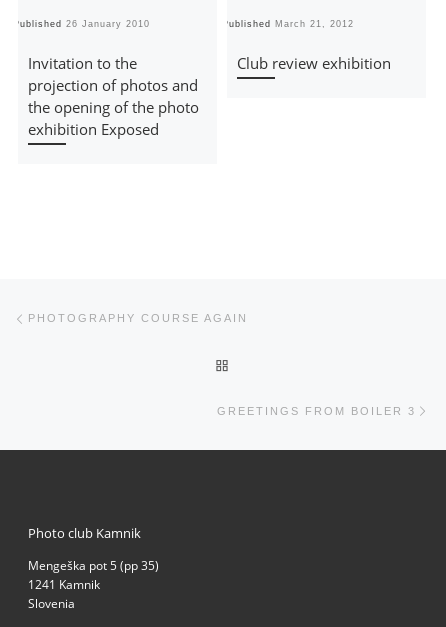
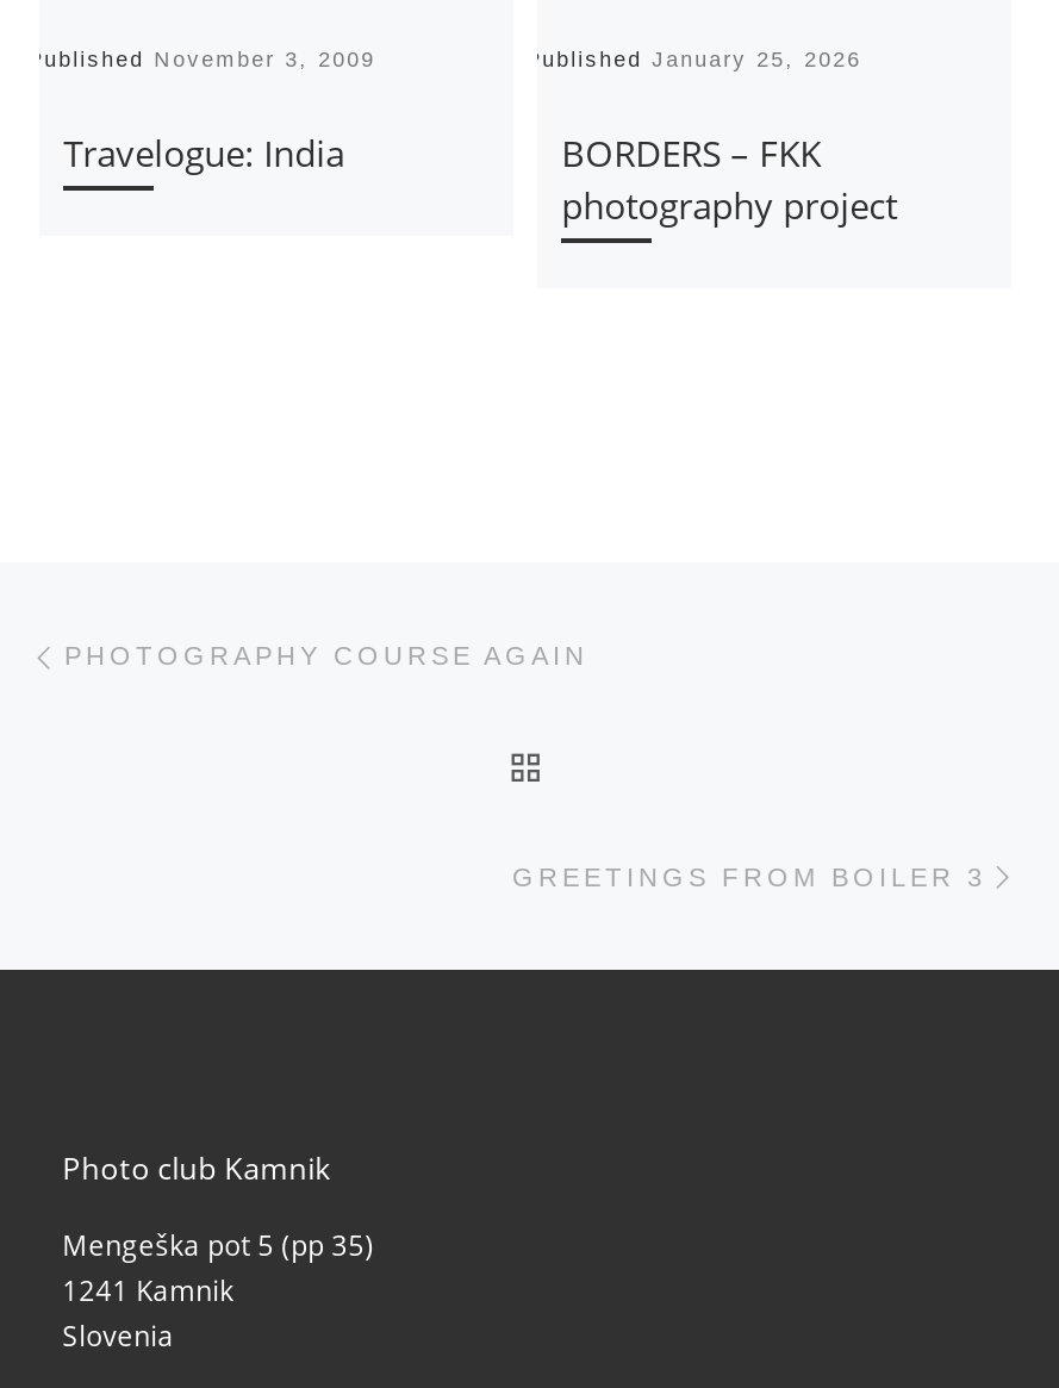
- Published 26 January 2010
+ Published November 3, 2009

- Published March 21, 2012
+ Published January 25, 2026

- Invitation to the
- projection of photos and
- the opening of the photo
- exhibition Exposed
+ Travelogue: India

- Club review exhibition
+ BORDERS – FKK
+ photography project
